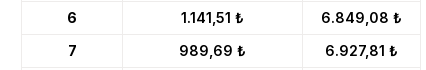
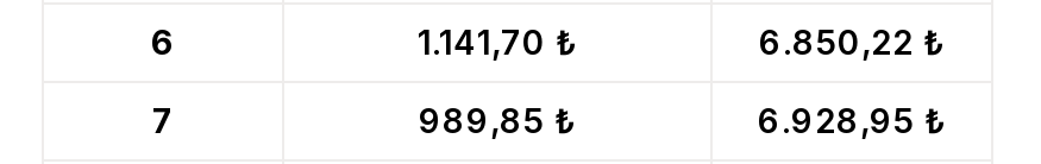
- 1.141,51 ₺
+ 1.141,70 ₺

- 6.849,08 ₺
+ 6.850,22 ₺

- 989,69 ₺
+ 989,85 ₺

- 6.927,81 ₺
+ 6.928,95 ₺
